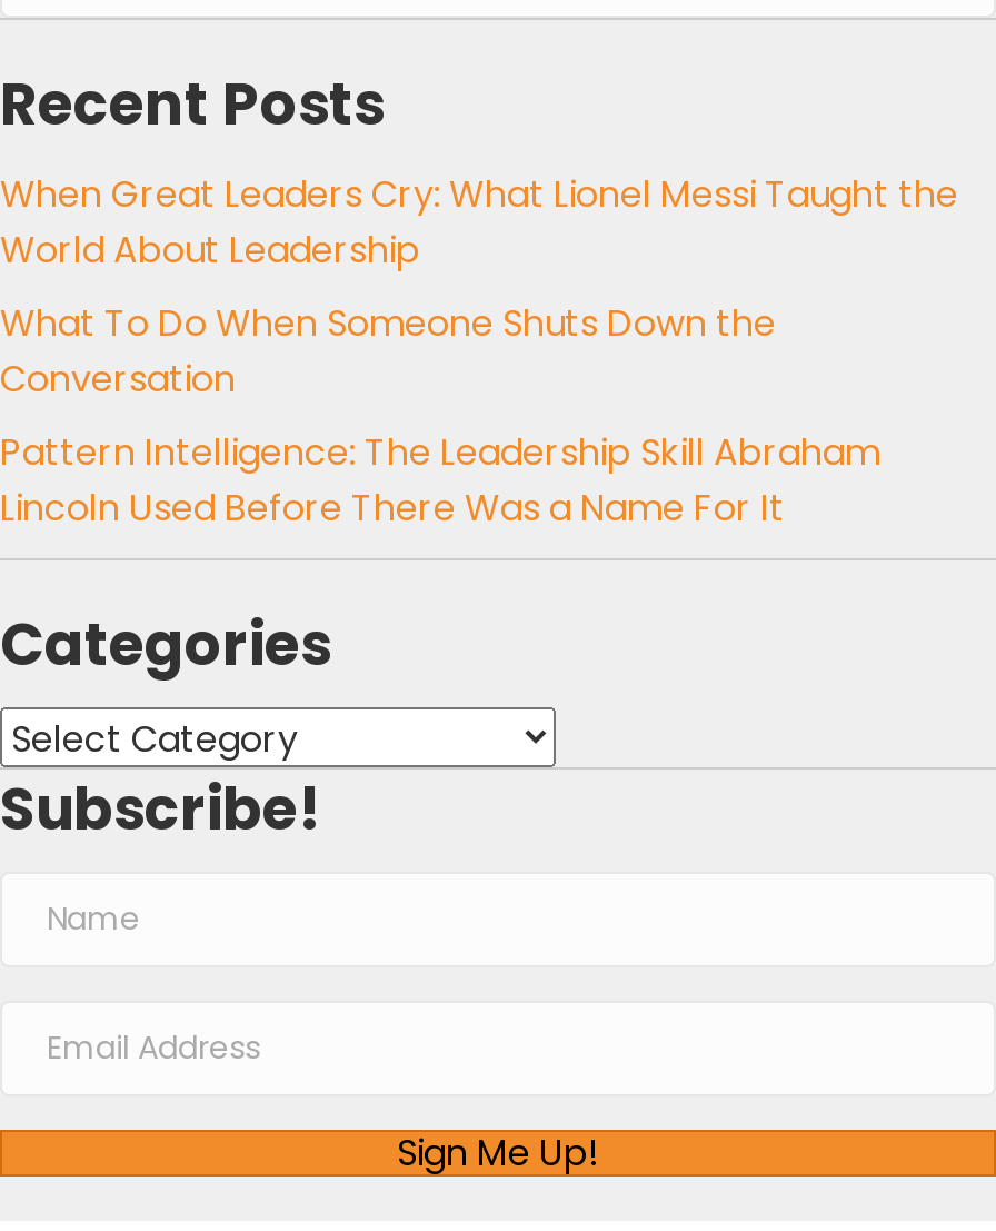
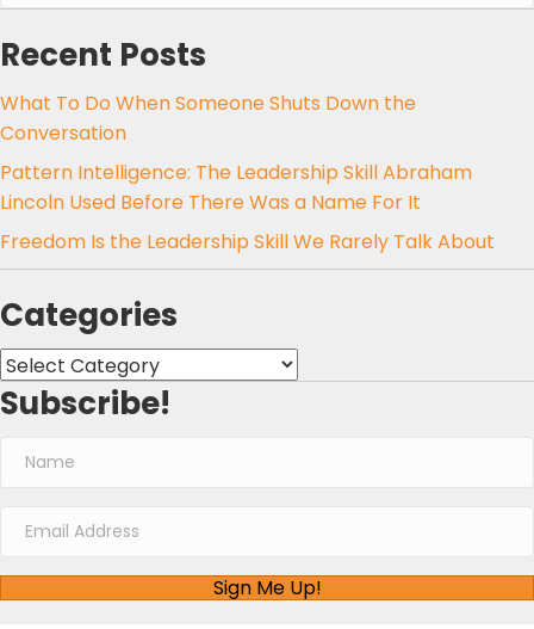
- When Great Leaders Cry: What Lionel Messi Taught the
- World About Leadership

moved up: What To Do When Someone Shuts Down the | Conversation | Pattern Intelligence: The Leadership Skill Abraham | Lincoln Used Before There Was a Name For It

+ Freedom Is the Leadership Skill We Rarely Talk About
